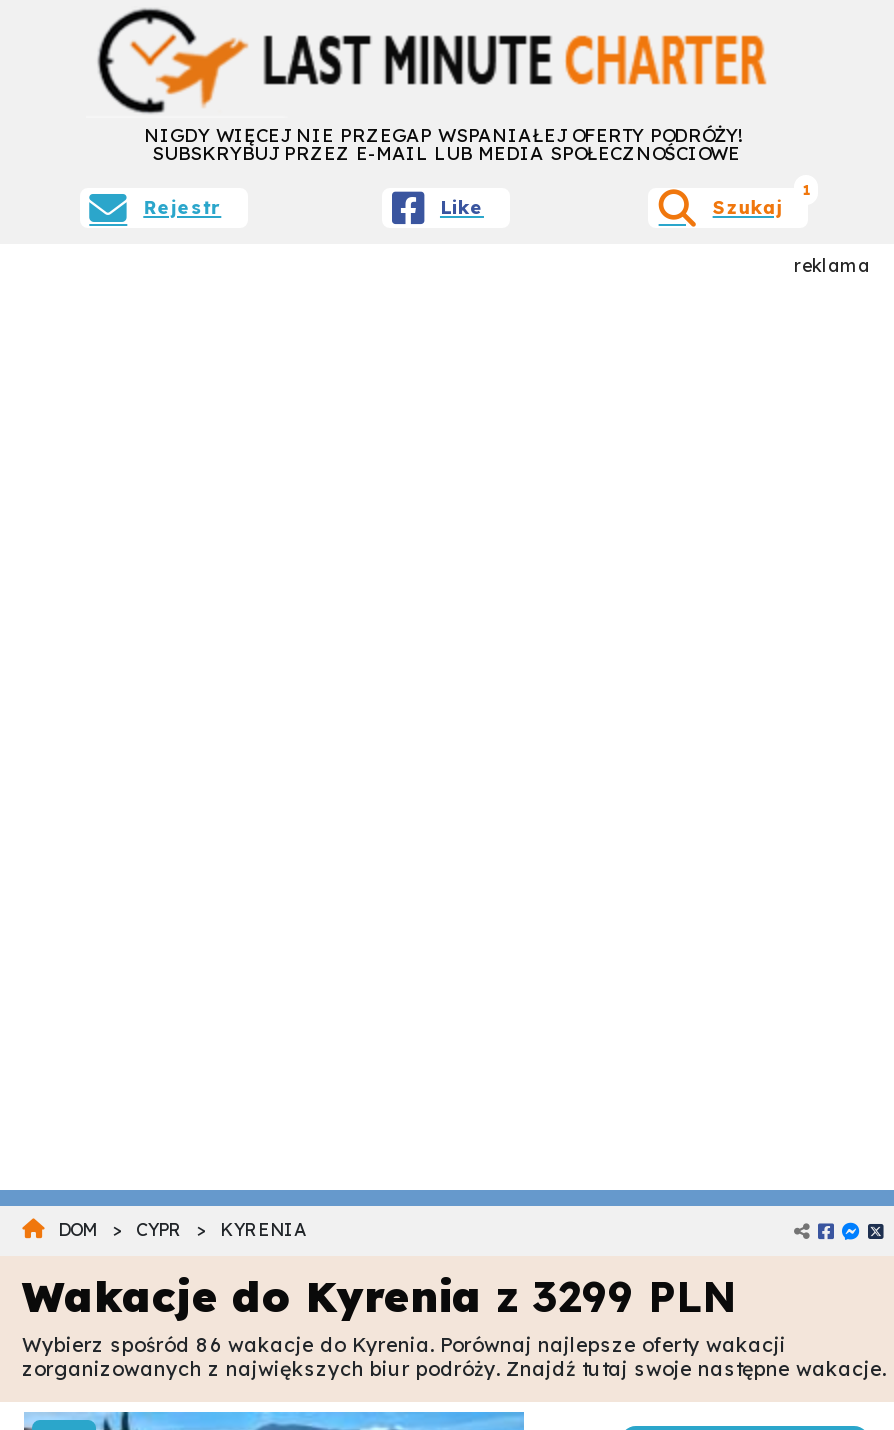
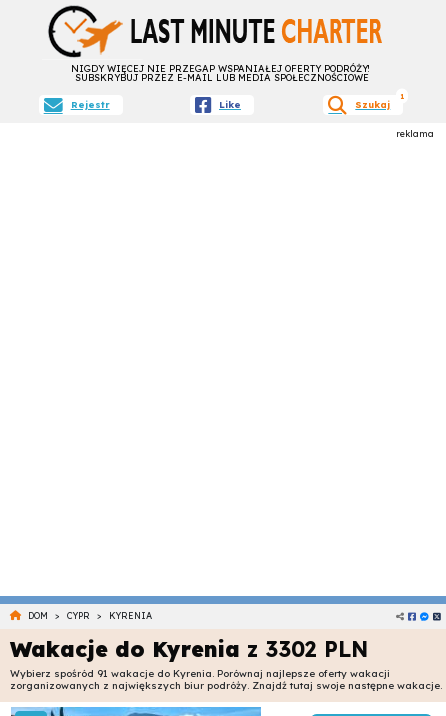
- Wakacje do Kyrenia z 3299 PLN
+ Wakacje do Kyrenia z 3302 PLN

- Wybierz spośród 86 wakacje do Kyrenia. Porównaj najlepsze oferty wakacji
+ Wybierz spośród 91 wakacje do Kyrenia. Porównaj najlepsze oferty wakacji
